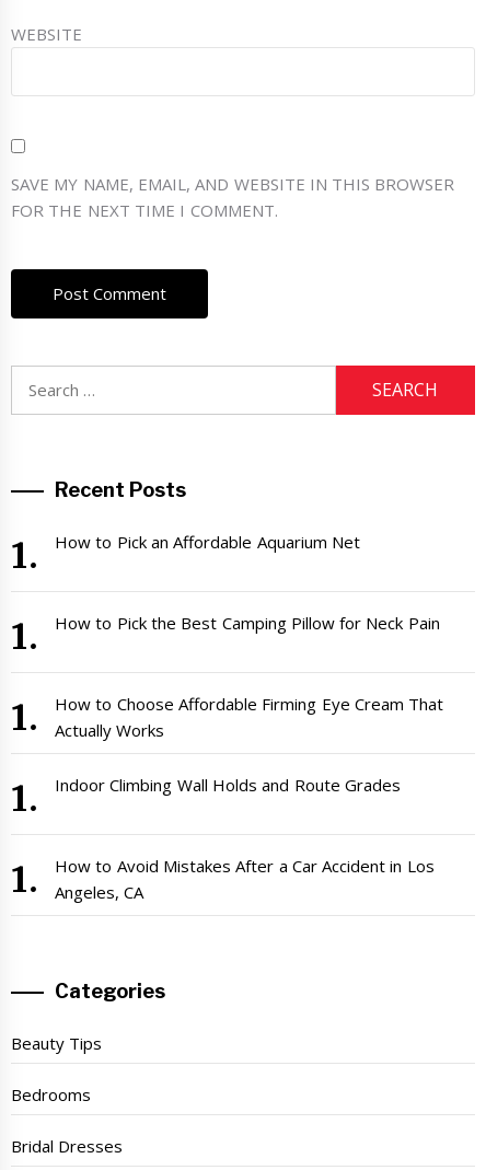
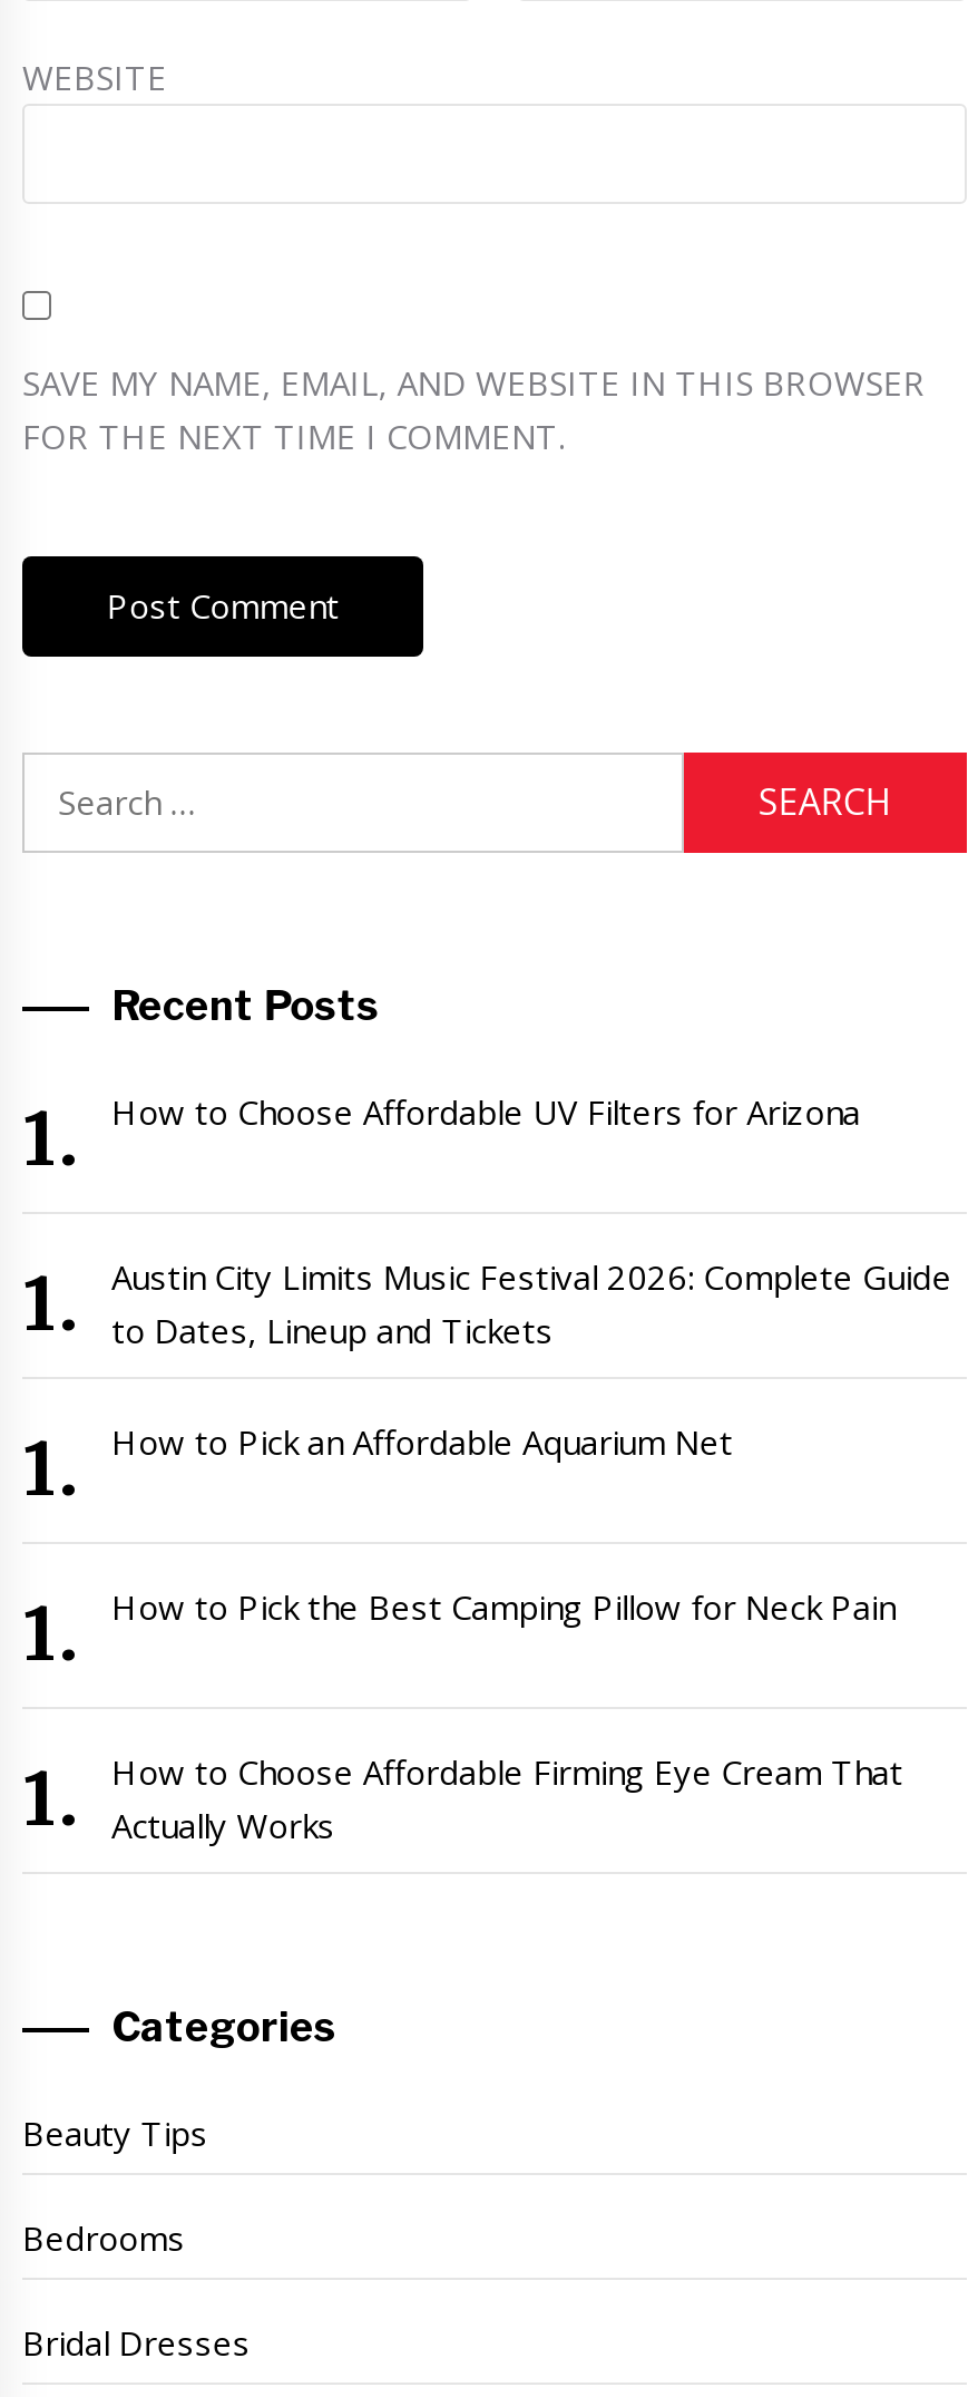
+ How to Choose Affordable UV Filters for Arizona

+ Austin City Limits Music Festival 2026: Complete Guide
+ to Dates, Lineup and Tickets

moved down: How to Pick an Affordable Aquarium Net | How to Pick the Best Camping Pillow for Neck Pain | How to Choose Affordable Firming Eye Cream That | Actually Works

- Indoor Climbing Wall Holds and Route Grades

- How to Avoid Mistakes After a Car Accident in Los
- Angeles, CA
